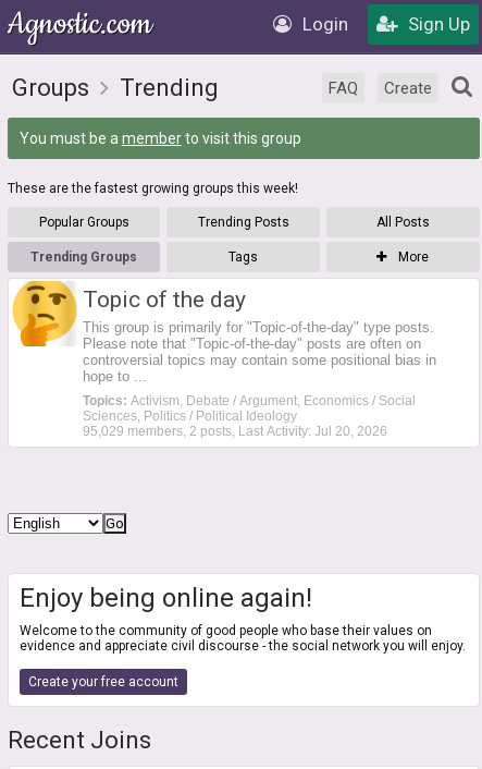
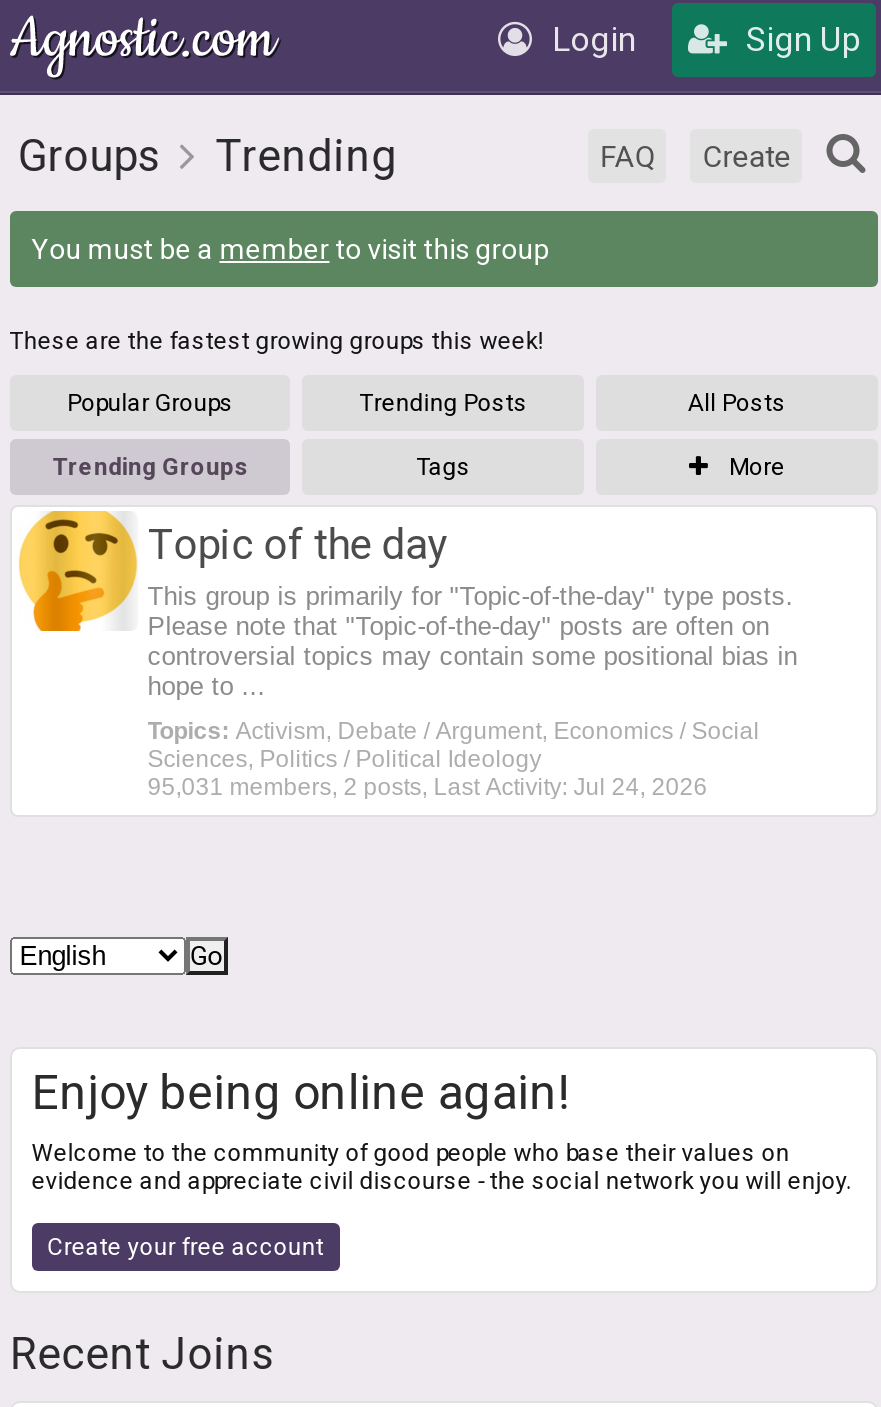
- 95,029 members, 2 posts, Last Activity: Jul 20, 2026
+ 95,031 members, 2 posts, Last Activity: Jul 24, 2026
